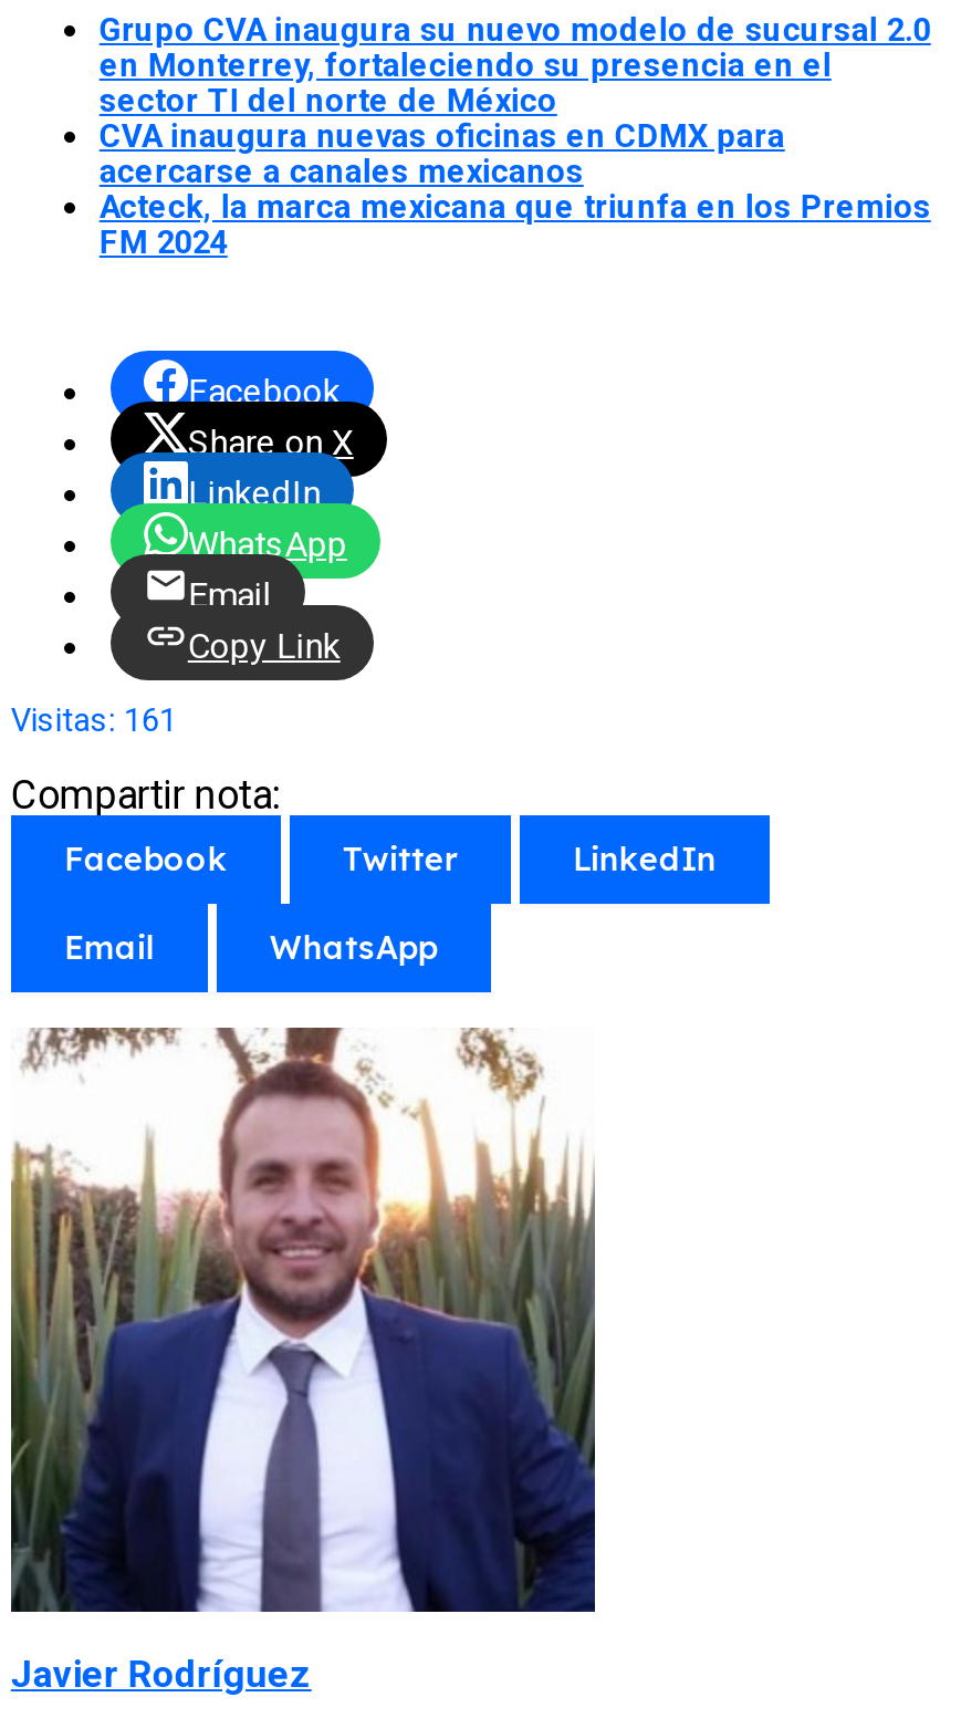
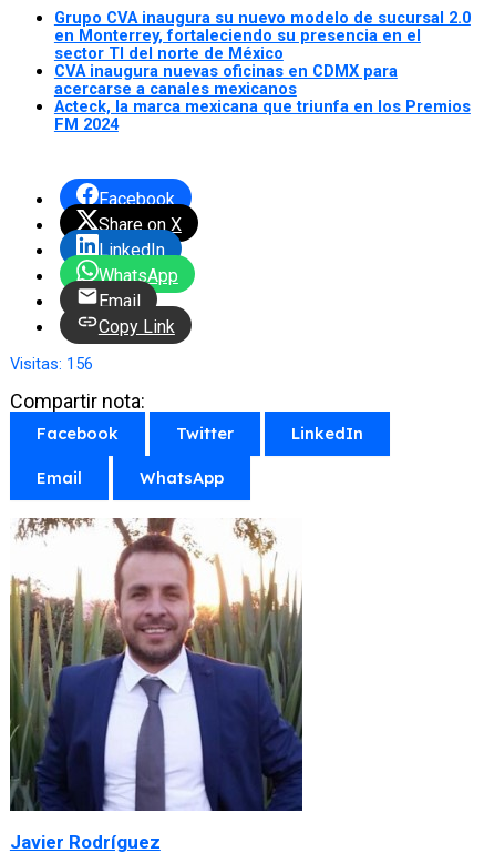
- Visitas: 161
+ Visitas: 156
